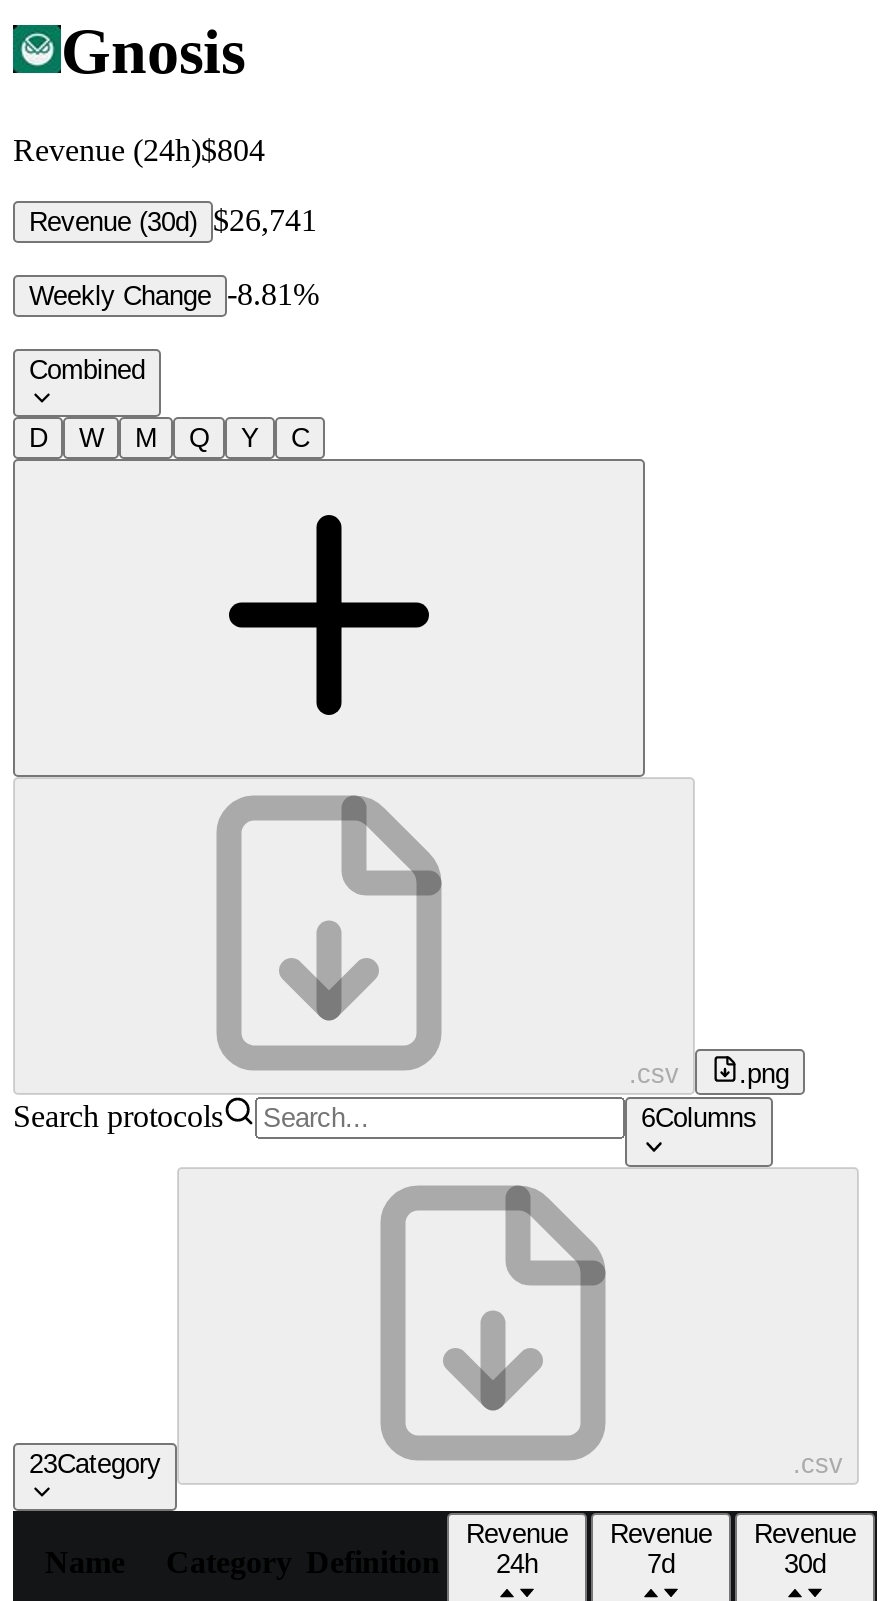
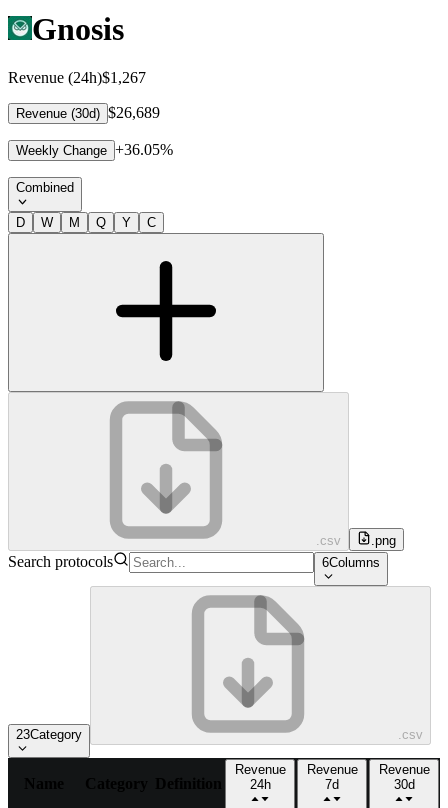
- Revenue (24h)$804
+ Revenue (24h)$1,267

- Revenue (30d) $26,741
+ Revenue (30d) $26,689

- Weekly Change -8.81%
+ Weekly Change +36.05%
